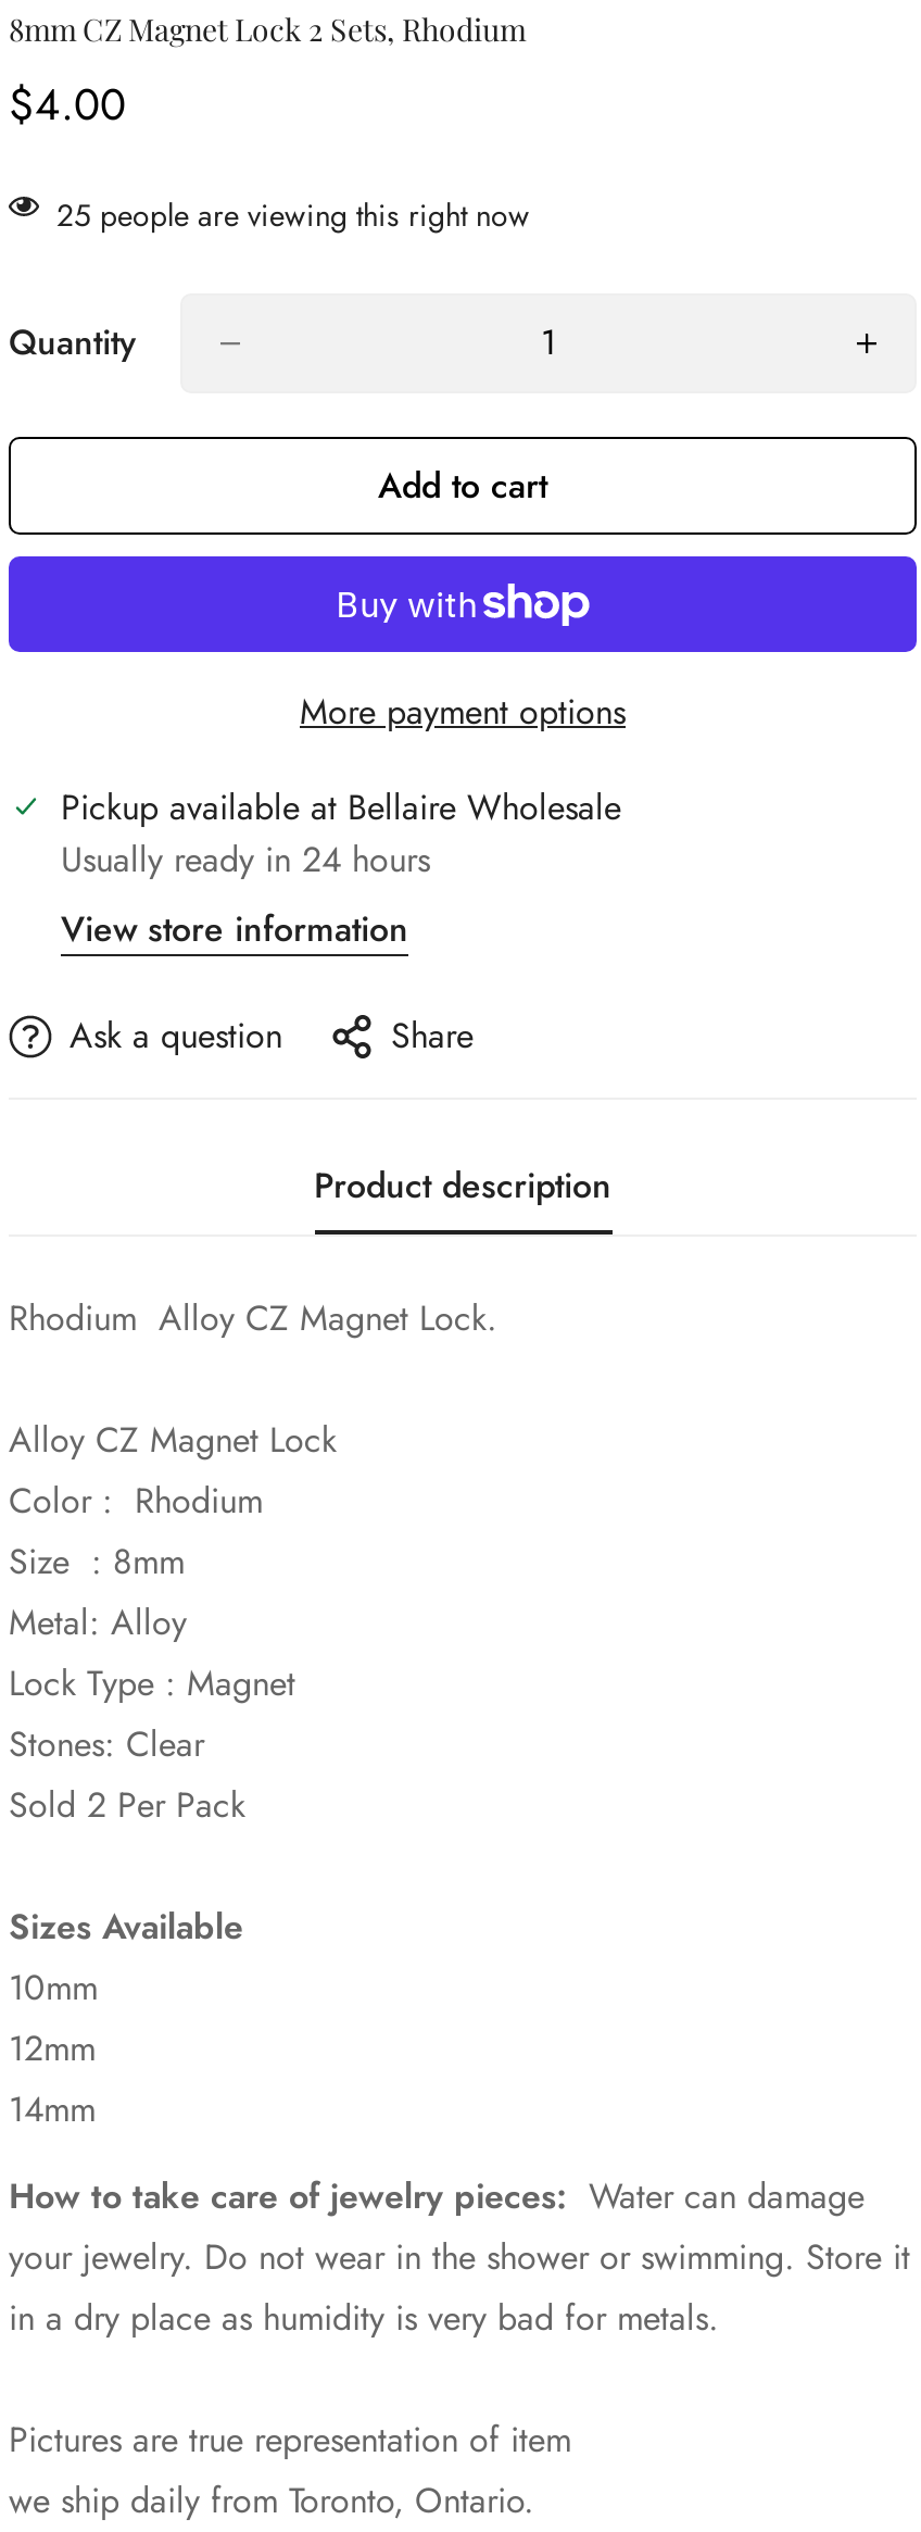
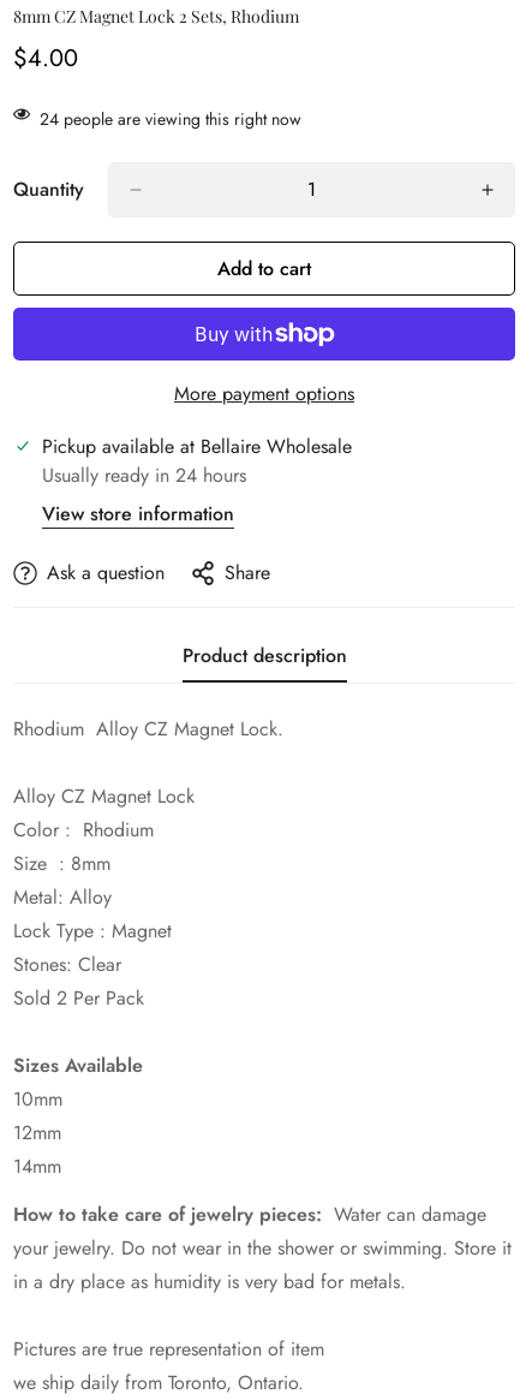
- 25 people are viewing this right now
+ 24 people are viewing this right now
